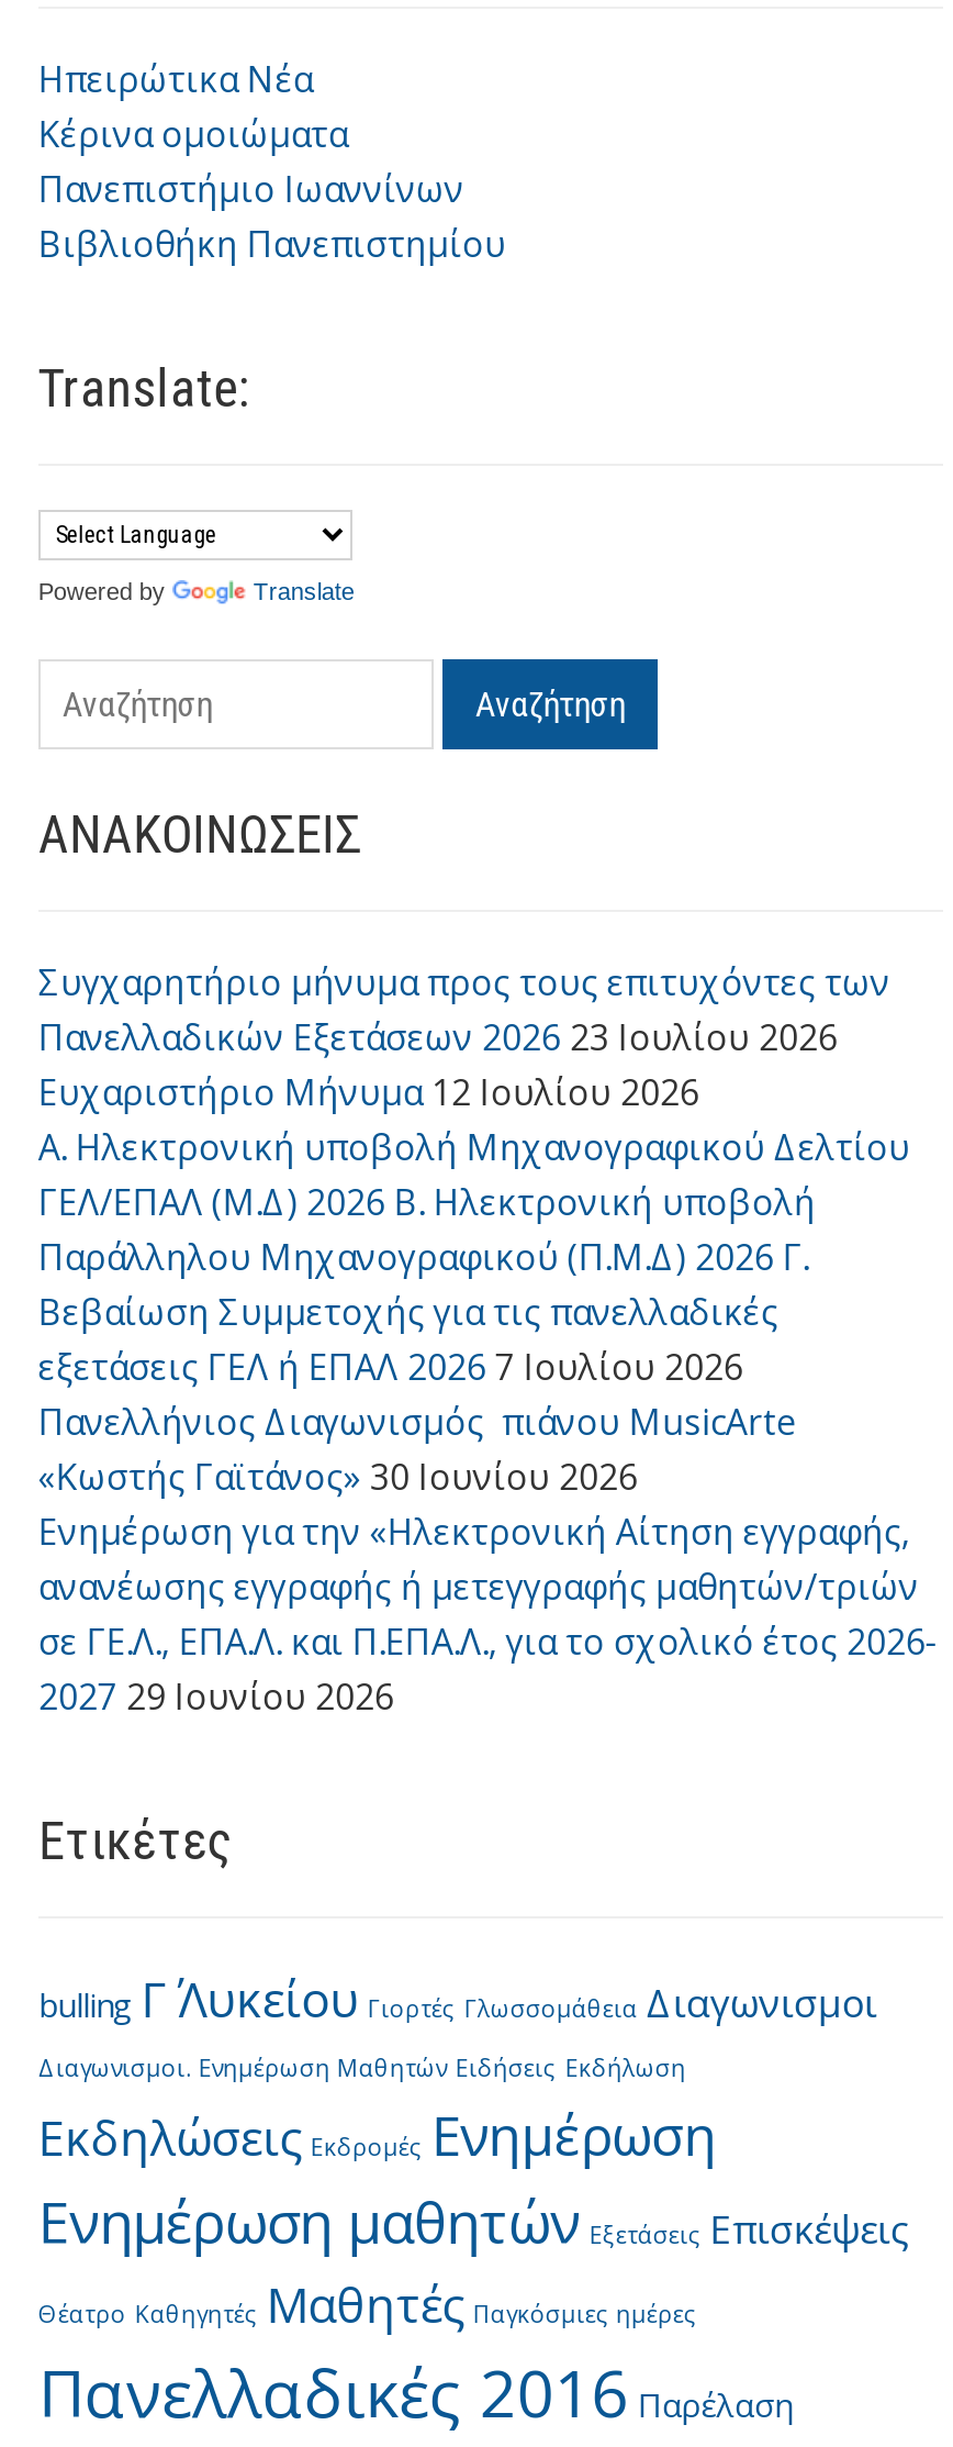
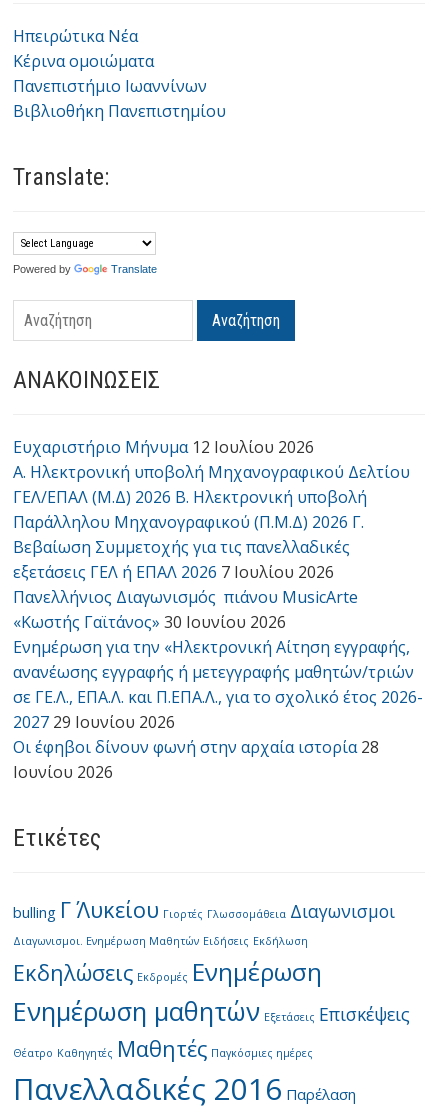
- Συγχαρητήριο μήνυμα προς τους επιτυχόντες των
- Πανελλαδικών Εξετάσεων 2026 23 Ιουλίου 2026

moved up: Ευχαριστήριο Μήνυμα 12 Ιουλίου 2026 | Α. Ηλεκτρονική υποβολή Μηχανογραφικού Δελτίου | ΓΕΛ/ΕΠΑΛ (Μ.Δ) 2026 Β. Ηλεκτρονική υποβολή | ... | σε ΓΕ.Λ., ΕΠΑ.Λ. και Π.ΕΠΑ.Λ., για το σχολικό έτος 2026- | 2027 29 Ιουνίου 2026

+ Οι έφηβοι δίνουν φωνή στην αρχαία ιστορία 28
+ Ιουνίου 2026
